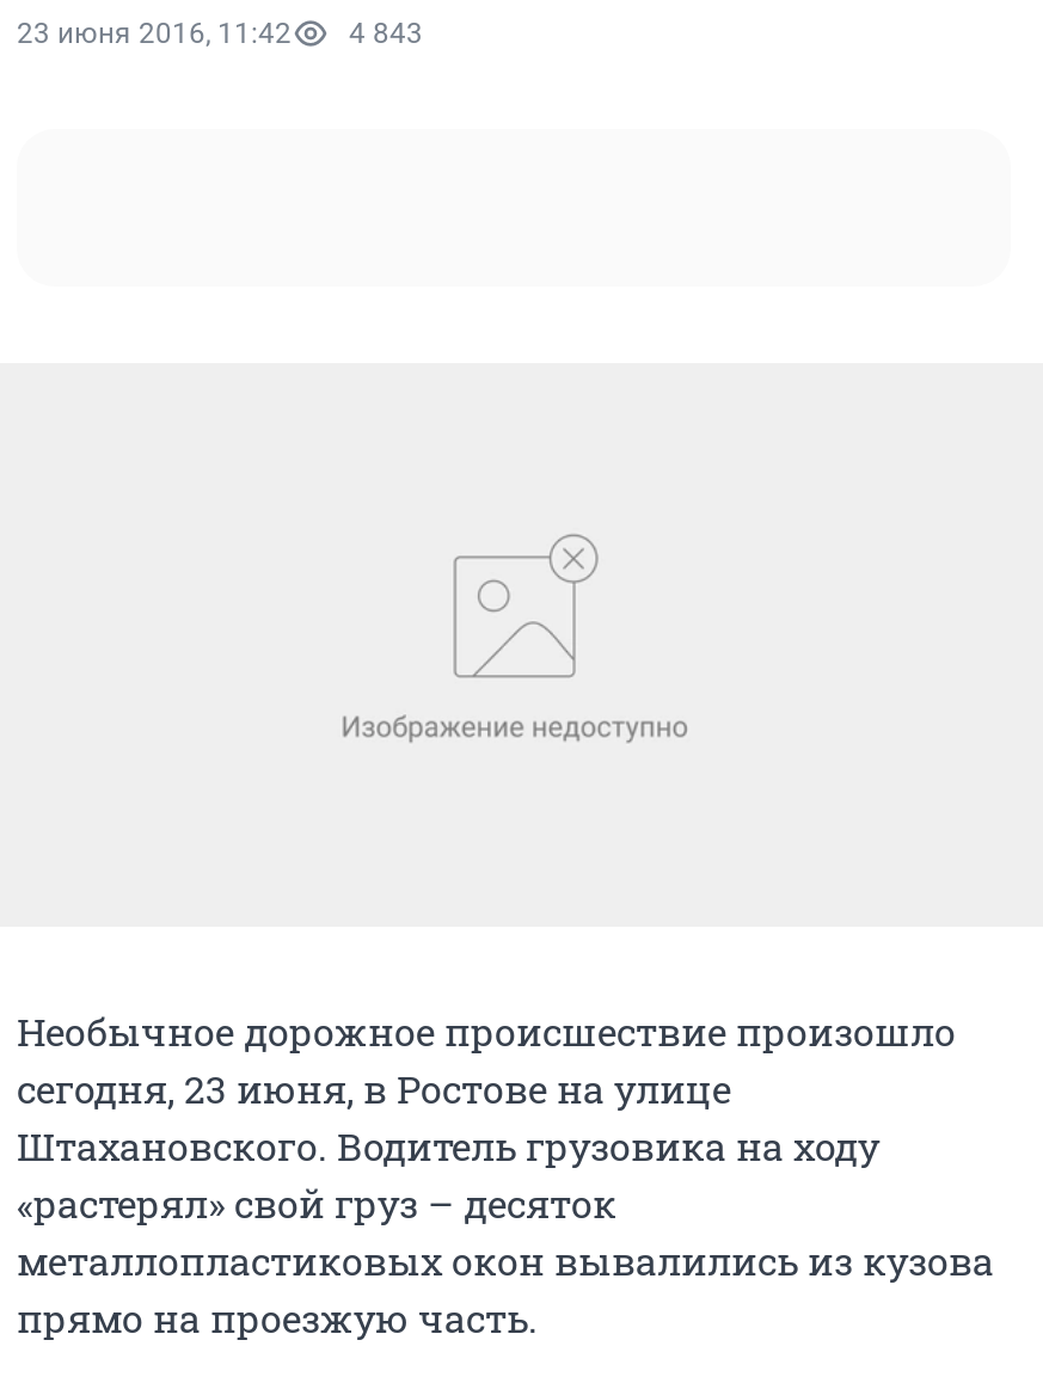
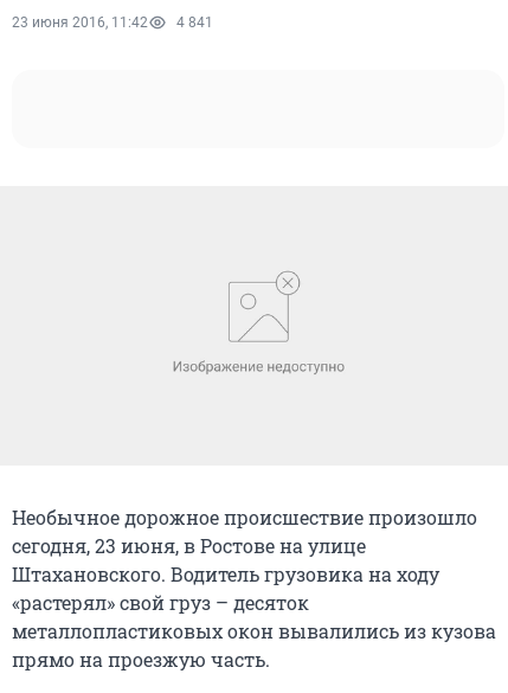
- 23 июня 2016, 11:42 4 843
+ 23 июня 2016, 11:42 4 841
